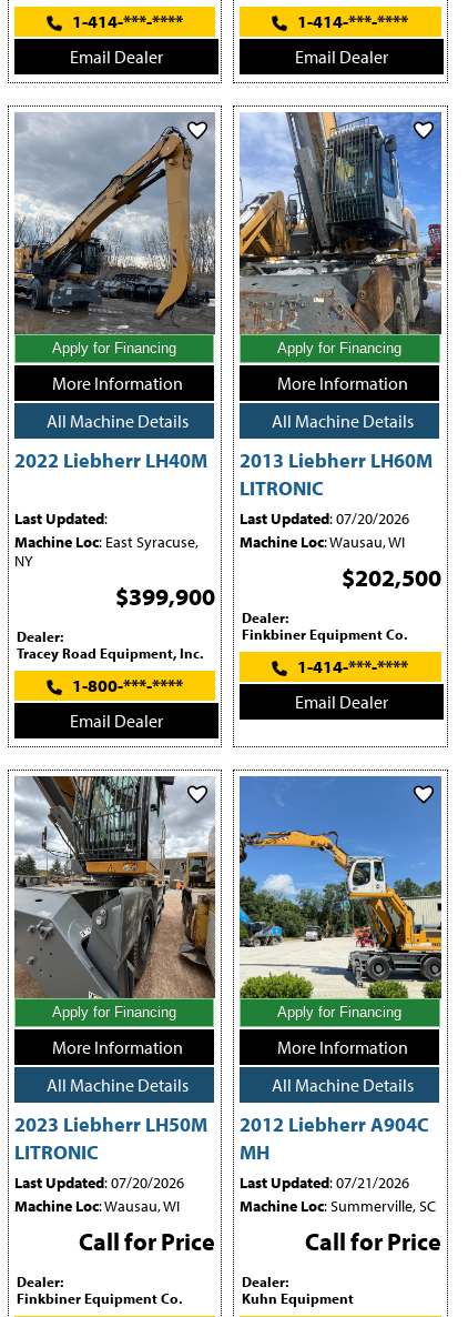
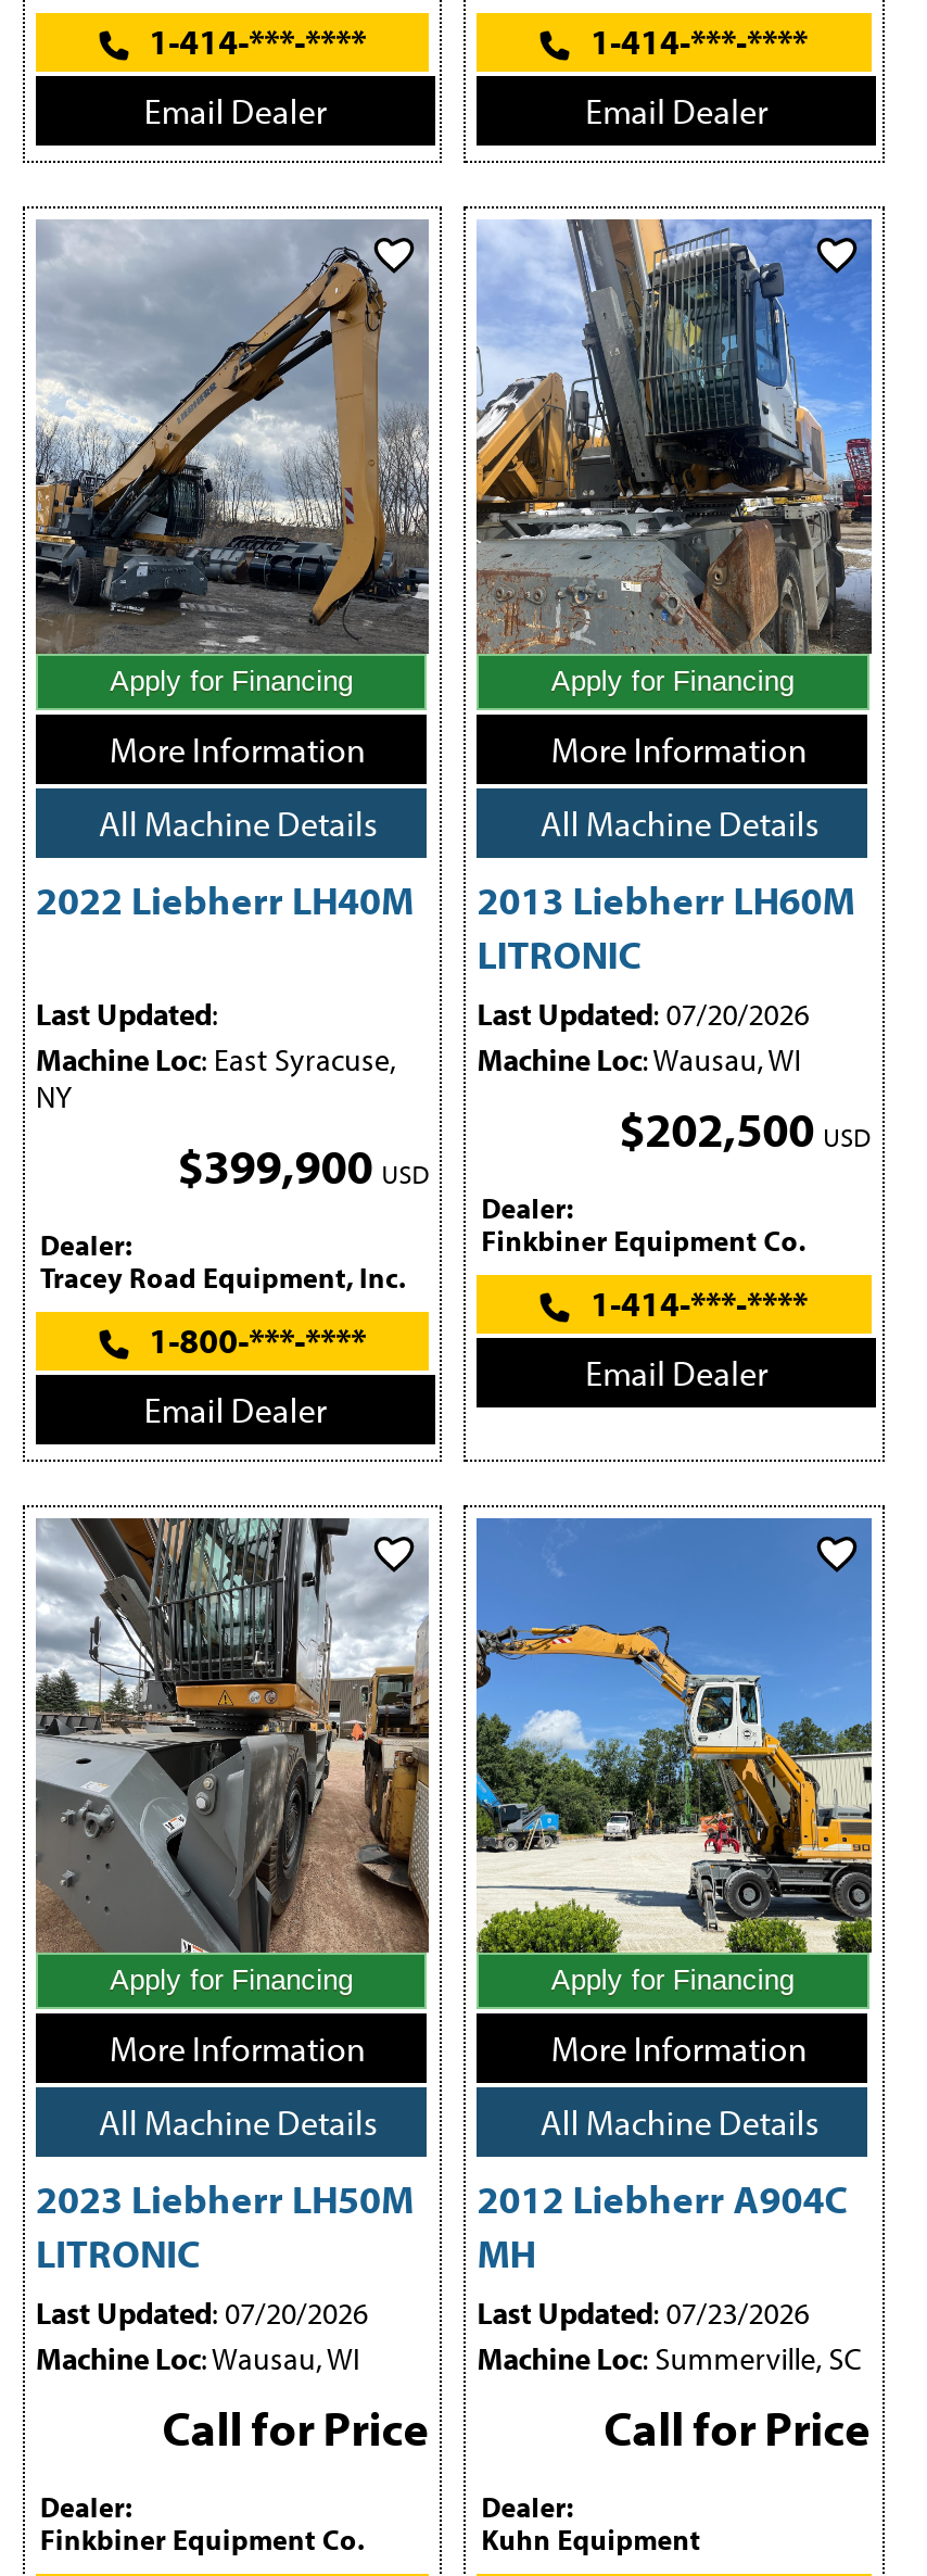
- $202,500
+ $202,500 USD

- $399,900
+ $399,900 USD

- Last Updated: 07/21/2026
+ Last Updated: 07/23/2026
